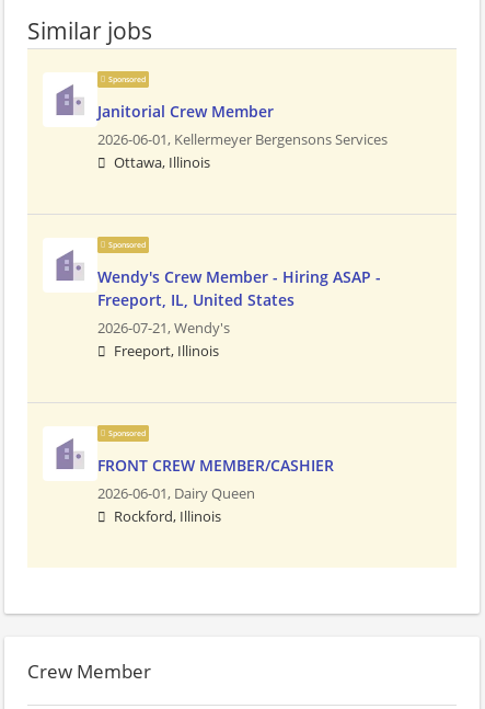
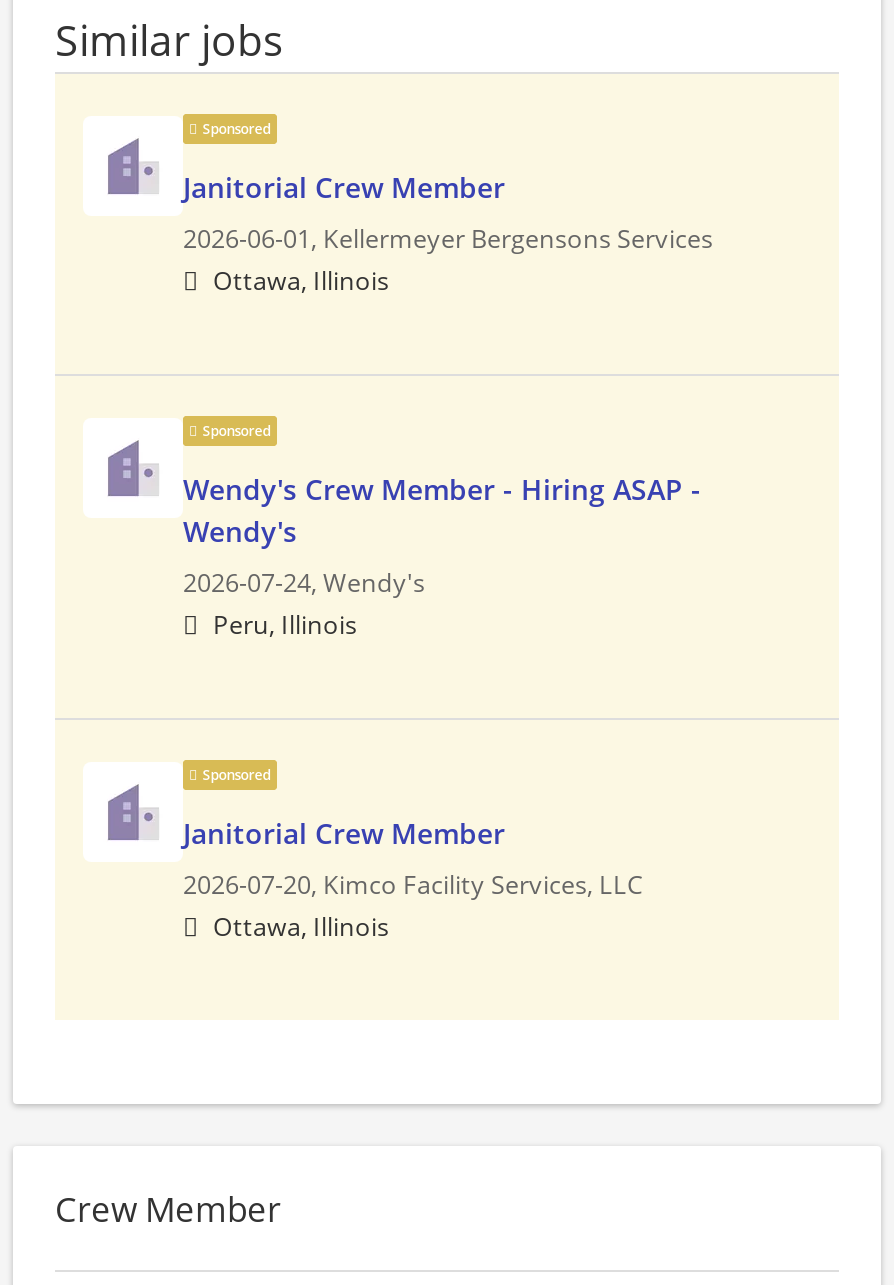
- Freeport, IL, United States
- 2026-07-21, Wendy's
- Freeport, Illinois
+ Wendy's
+ 2026-07-24, Wendy's
+ Peru, Illinois

- FRONT CREW MEMBER/CASHIER
- 2026-06-01, Dairy Queen
- Rockford, Illinois
+ Janitorial Crew Member
+ 2026-07-20, Kimco Facility Services, LLC
+ Ottawa, Illinois
